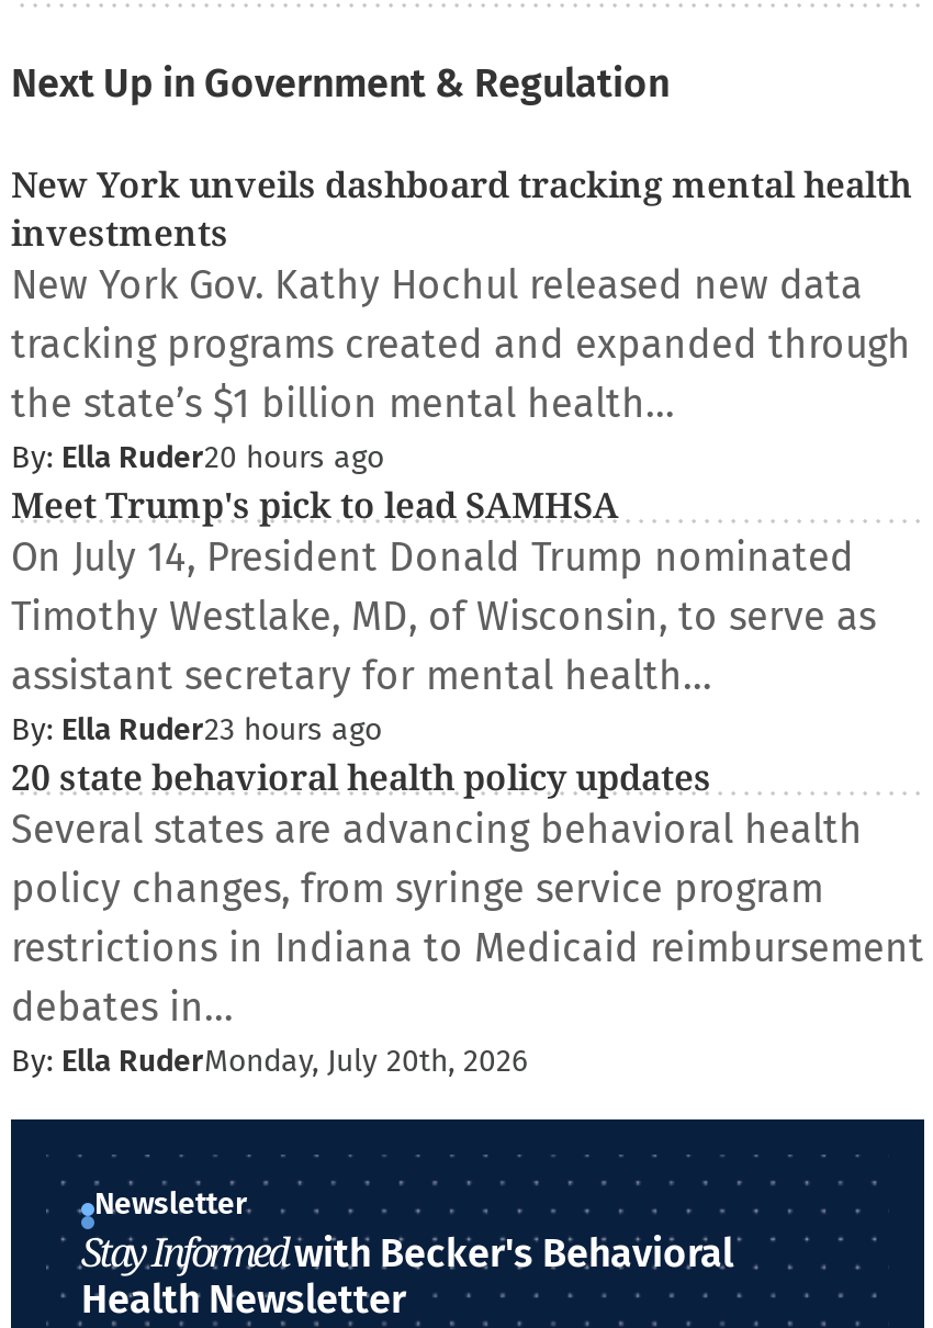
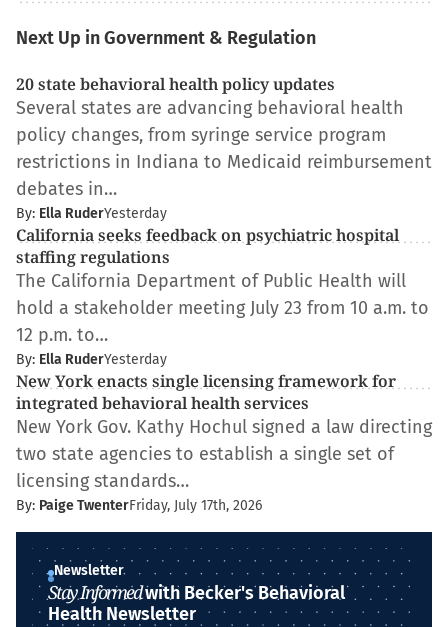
- New York unveils dashboard tracking mental health
- investments
- New York Gov. Kathy Hochul released new data
- tracking programs created and expanded through
- the state’s $1 billion mental health…
- By: Ella Ruder20 hours ago
- Meet Trump's pick to lead SAMHSA
- On July 14, President Donald Trump nominated
- Timothy Westlake, MD, of Wisconsin, to serve as
- assistant secretary for mental health…
- By: Ella Ruder23 hours ago

moved up: 20 state behavioral health policy updates | Several states are advancing behavioral health | policy changes, from syringe service program | restrictions in Indiana to Medicaid reimbursement | debates in…

- By: Ella RuderMonday, July 20th, 2026
+ By: Ella RuderYesterday
+ California seeks feedback on psychiatric hospital
+ staffing regulations
+ The California Department of Public Health will
+ hold a stakeholder meeting July 23 from 10 a.m. to
+ 12 p.m. to…
+ By: Ella RuderYesterday
+ New York enacts single licensing framework for
+ integrated behavioral health services
+ New York Gov. Kathy Hochul signed a law directing
+ two state agencies to establish a single set of
+ licensing standards…
+ By: Paige TwenterFriday, July 17th, 2026
